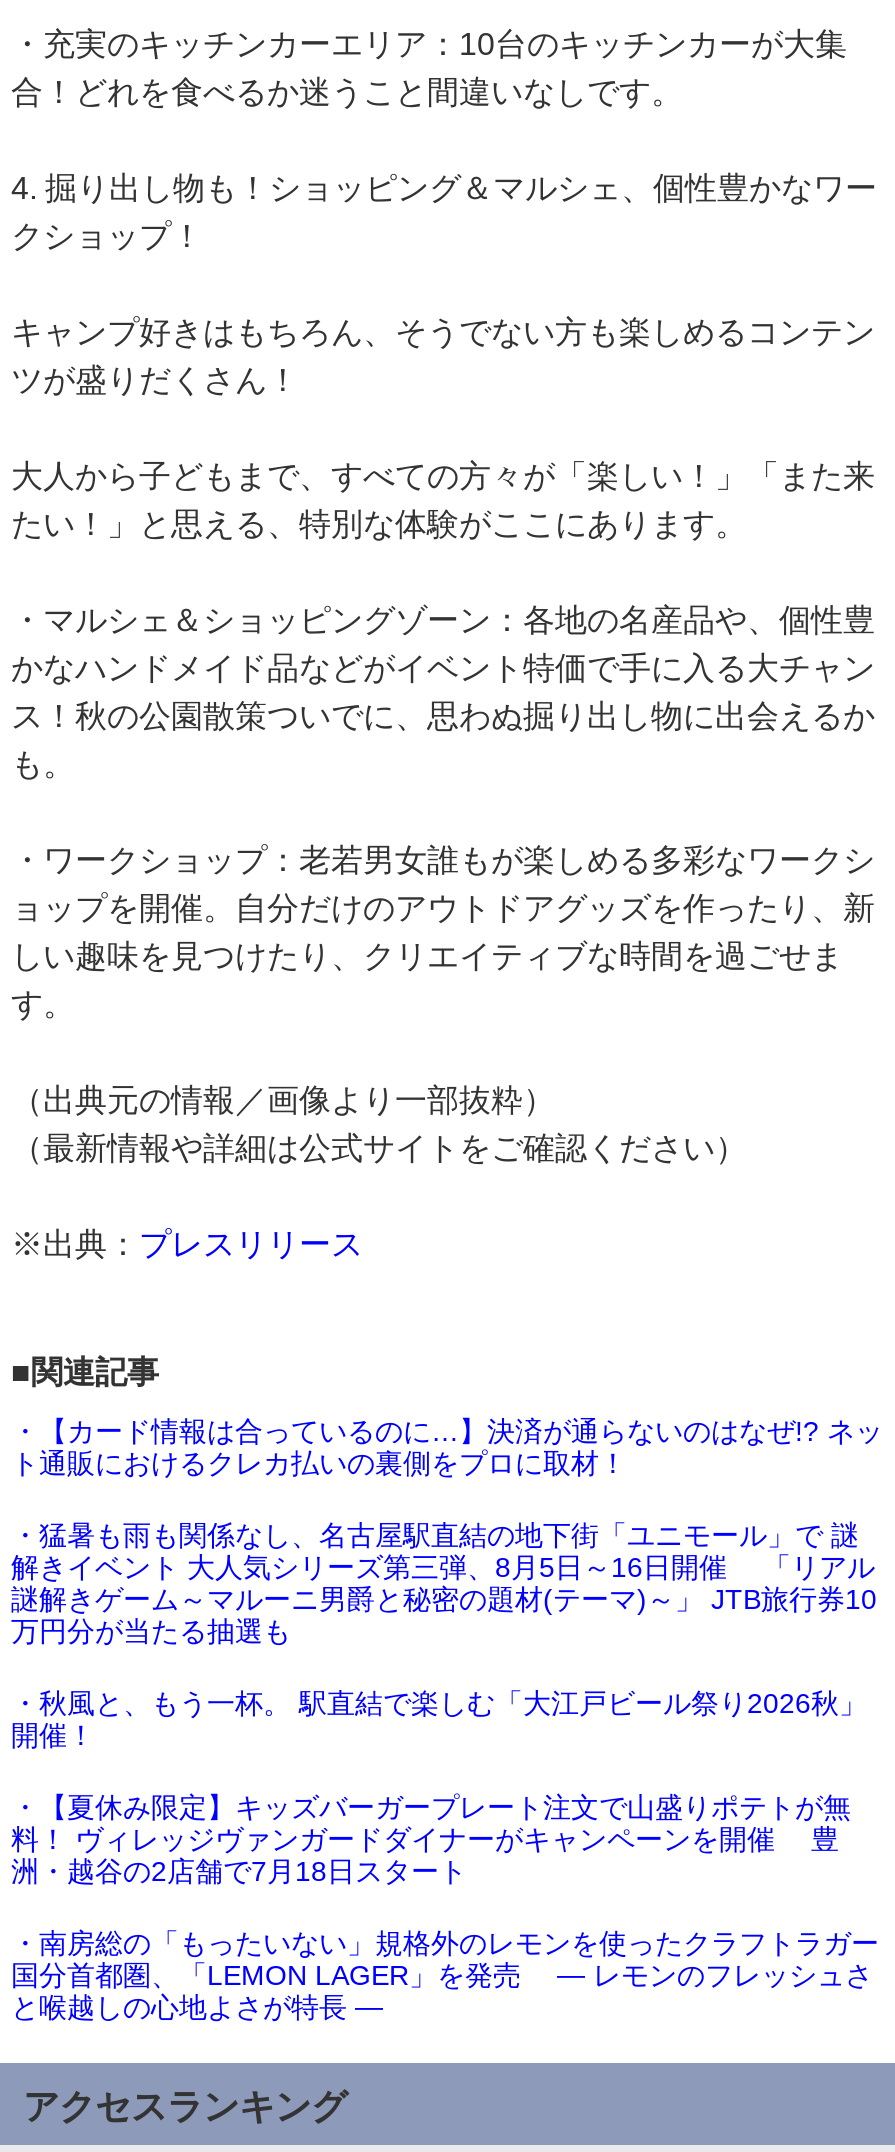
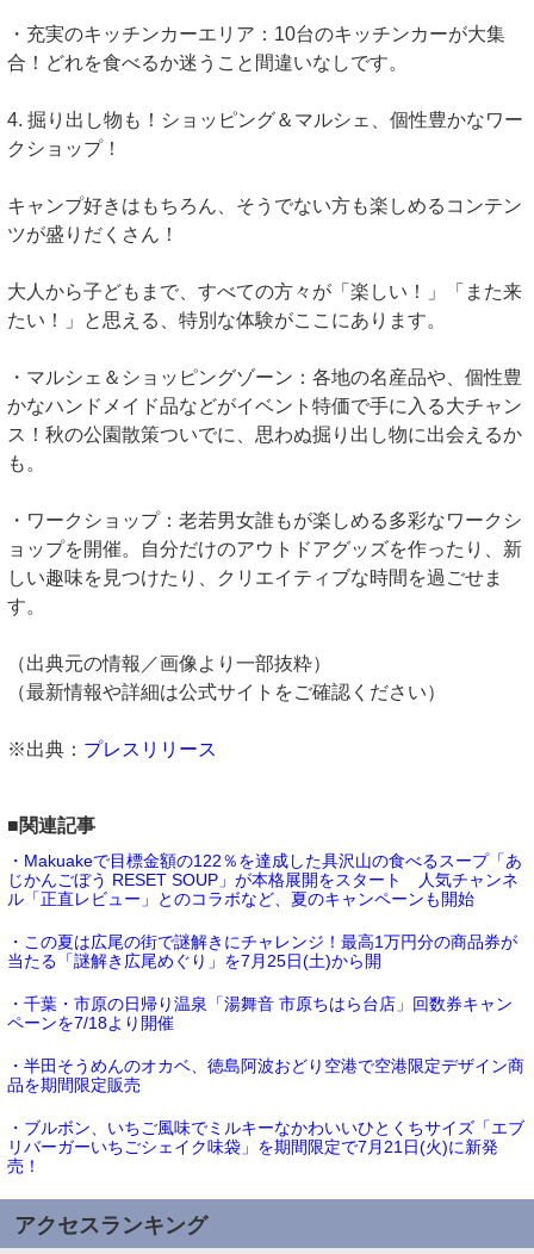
- ・【カード情報は合っているのに…】決済が通らないのはなぜ!? ネッ
- ト通販におけるクレカ払いの裏側をプロに取材！
+ ・Makuakeで目標金額の122％を達成した具沢山の食べるスープ「あ
+ じかんごぼう RESET SOUP」が本格展開をスタート 人気チャンネ
+ ル「正直レビュー」とのコラボなど、夏のキャンペーンも開始

- ・猛暑も雨も関係なし、名古屋駅直結の地下街「ユニモール」で 謎
- 解きイベント 大人気シリーズ第三弾、8月5日～16日開催 「リアル
- 謎解きゲーム～マルーニ男爵と秘密の題材(テーマ)～」 JTB旅行券10
- 万円分が当たる抽選も
+ ・この夏は広尾の街で謎解きにチャレンジ！最高1万円分の商品券が
+ 当たる「謎解き広尾めぐり」を7月25日(土)から開

- ・秋風と、もう一杯。 駅直結で楽しむ「大江戸ビール祭り2026秋」
- 開催！
+ ・千葉・市原の日帰り温泉「湯舞音 市原ちはら台店」回数券キャン
+ ペーンを7/18より開催

- ・【夏休み限定】キッズバーガープレート注文で山盛りポテトが無
- 料！ ヴィレッジヴァンガードダイナーがキャンペーンを開催 豊
- 洲・越谷の2店舗で7月18日スタート
+ ・半田そうめんのオカベ、徳島阿波おどり空港で空港限定デザイン商
+ 品を期間限定販売

- ・南房総の「もったいない」規格外のレモンを使ったクラフトラガー
- 国分首都圏、「LEMON LAGER」を発売 ― レモンのフレッシュさ
- と喉越しの心地よさが特長 ―
+ ・ブルボン、いちご風味でミルキーなかわいいひとくちサイズ「エブ
+ リバーガーいちごシェイク味袋」を期間限定で7月21日(火)に新発
+ 売！
